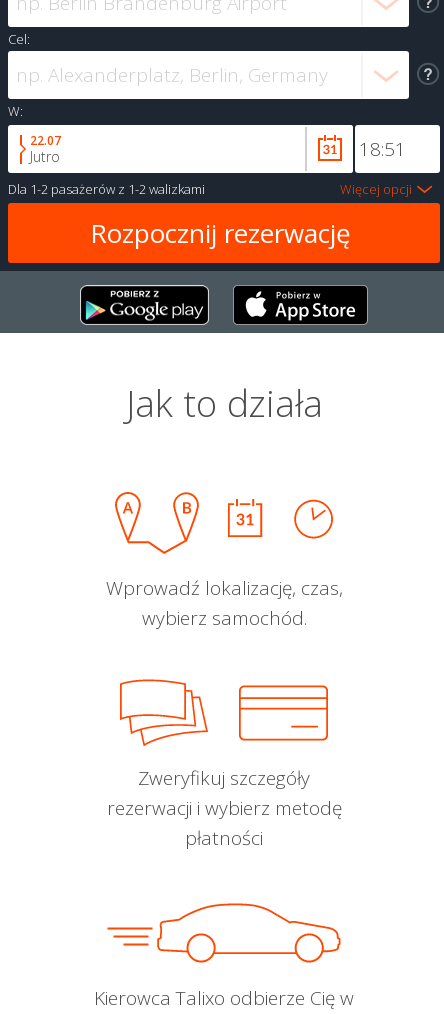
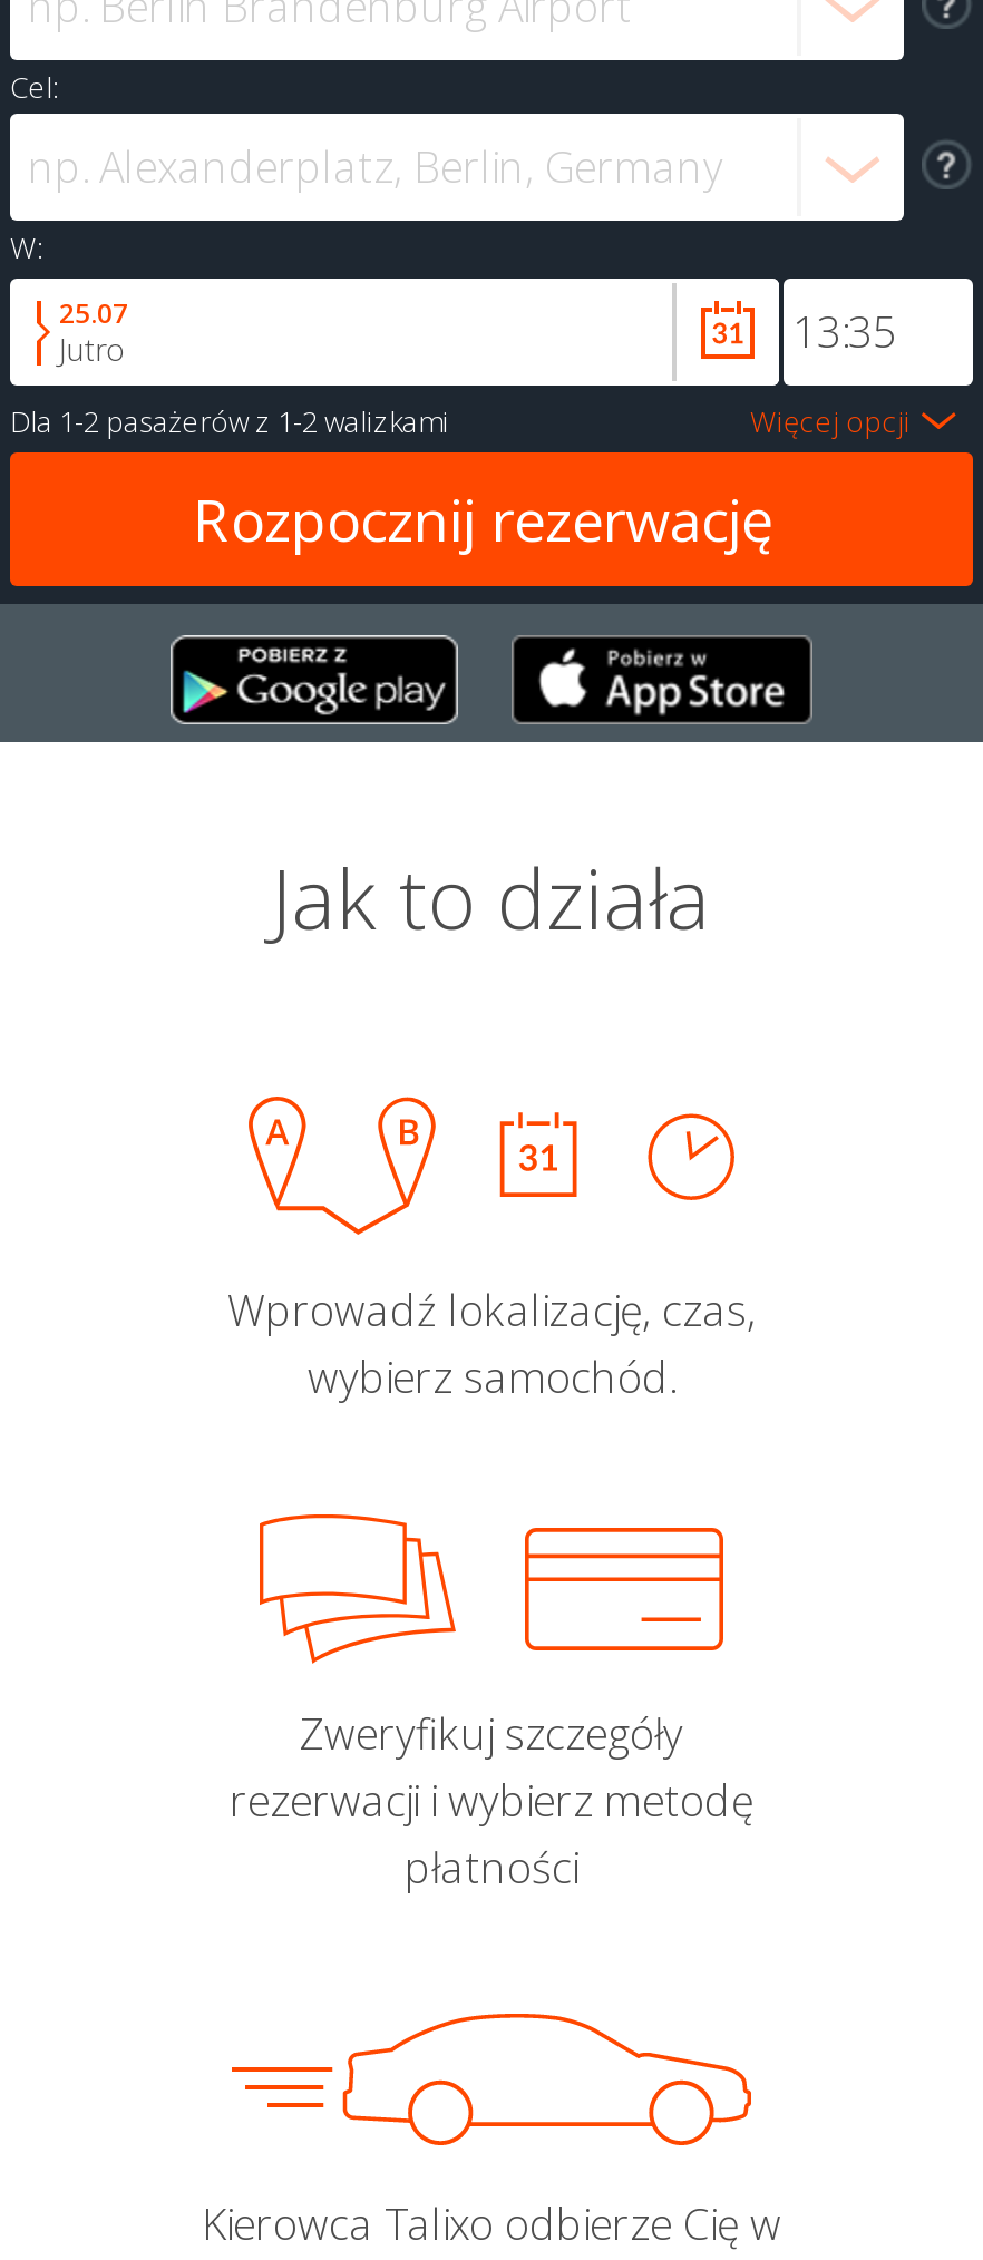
- 22.07
+ 25.07
